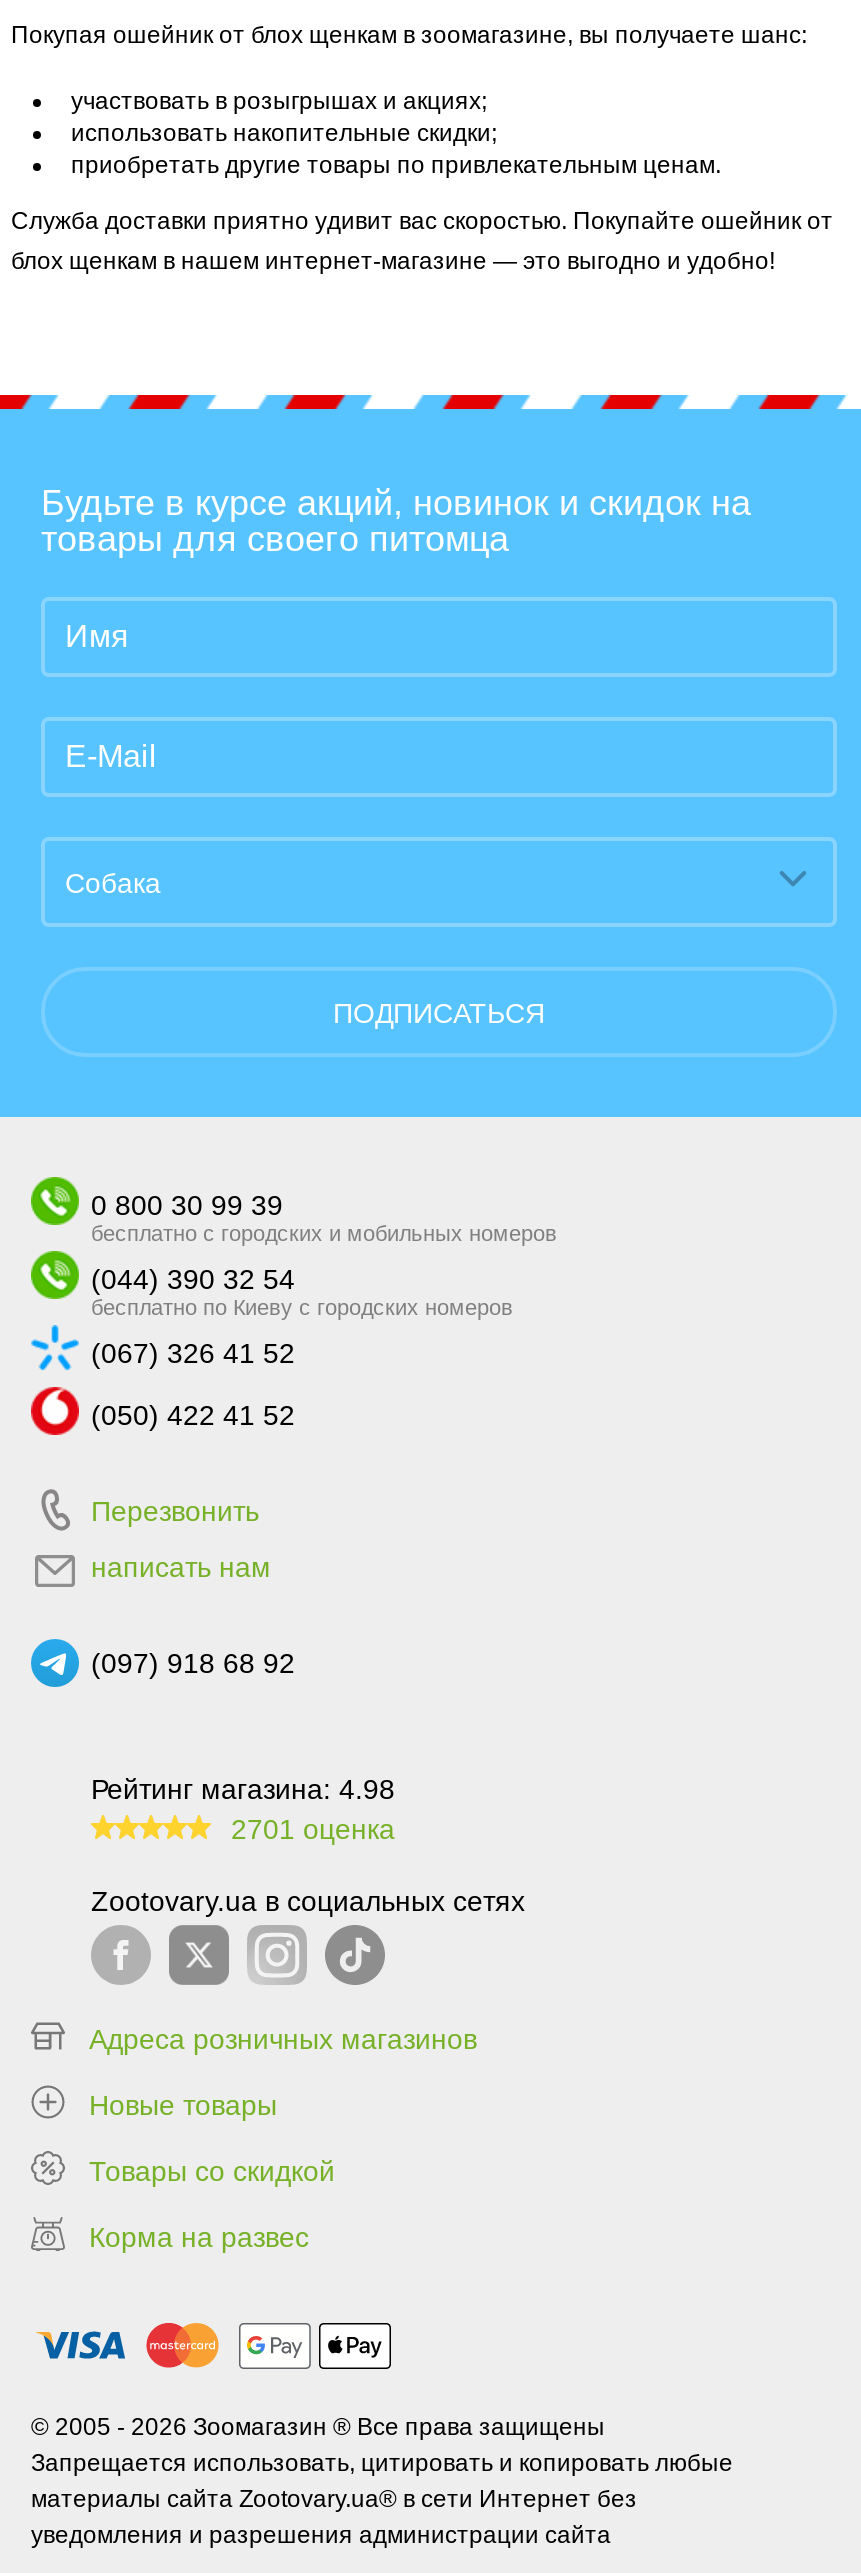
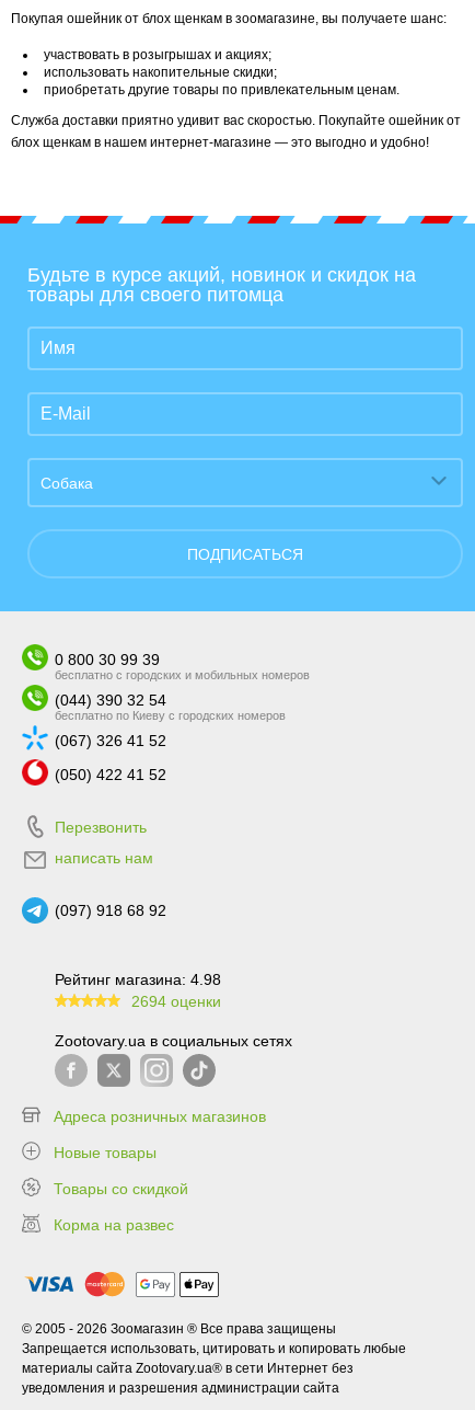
- 2701 оценка
+ 2694 оценки
